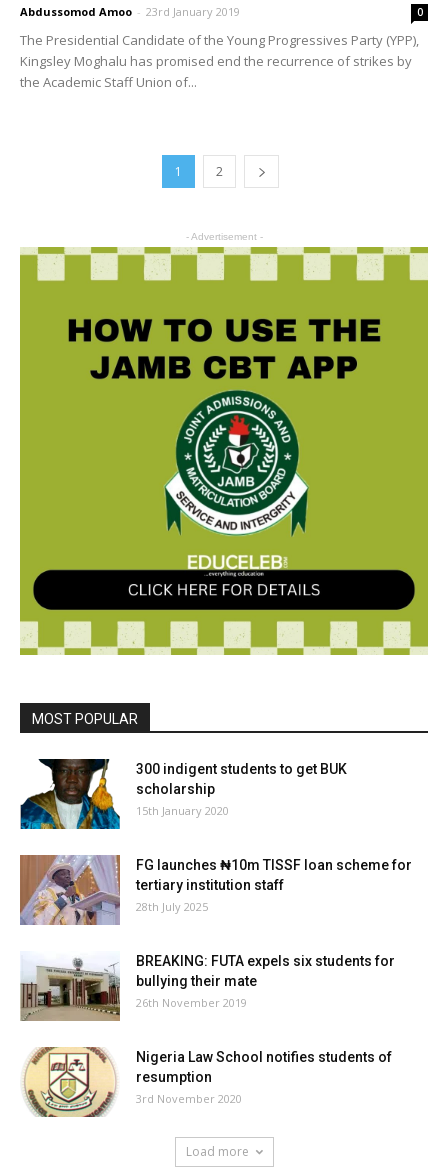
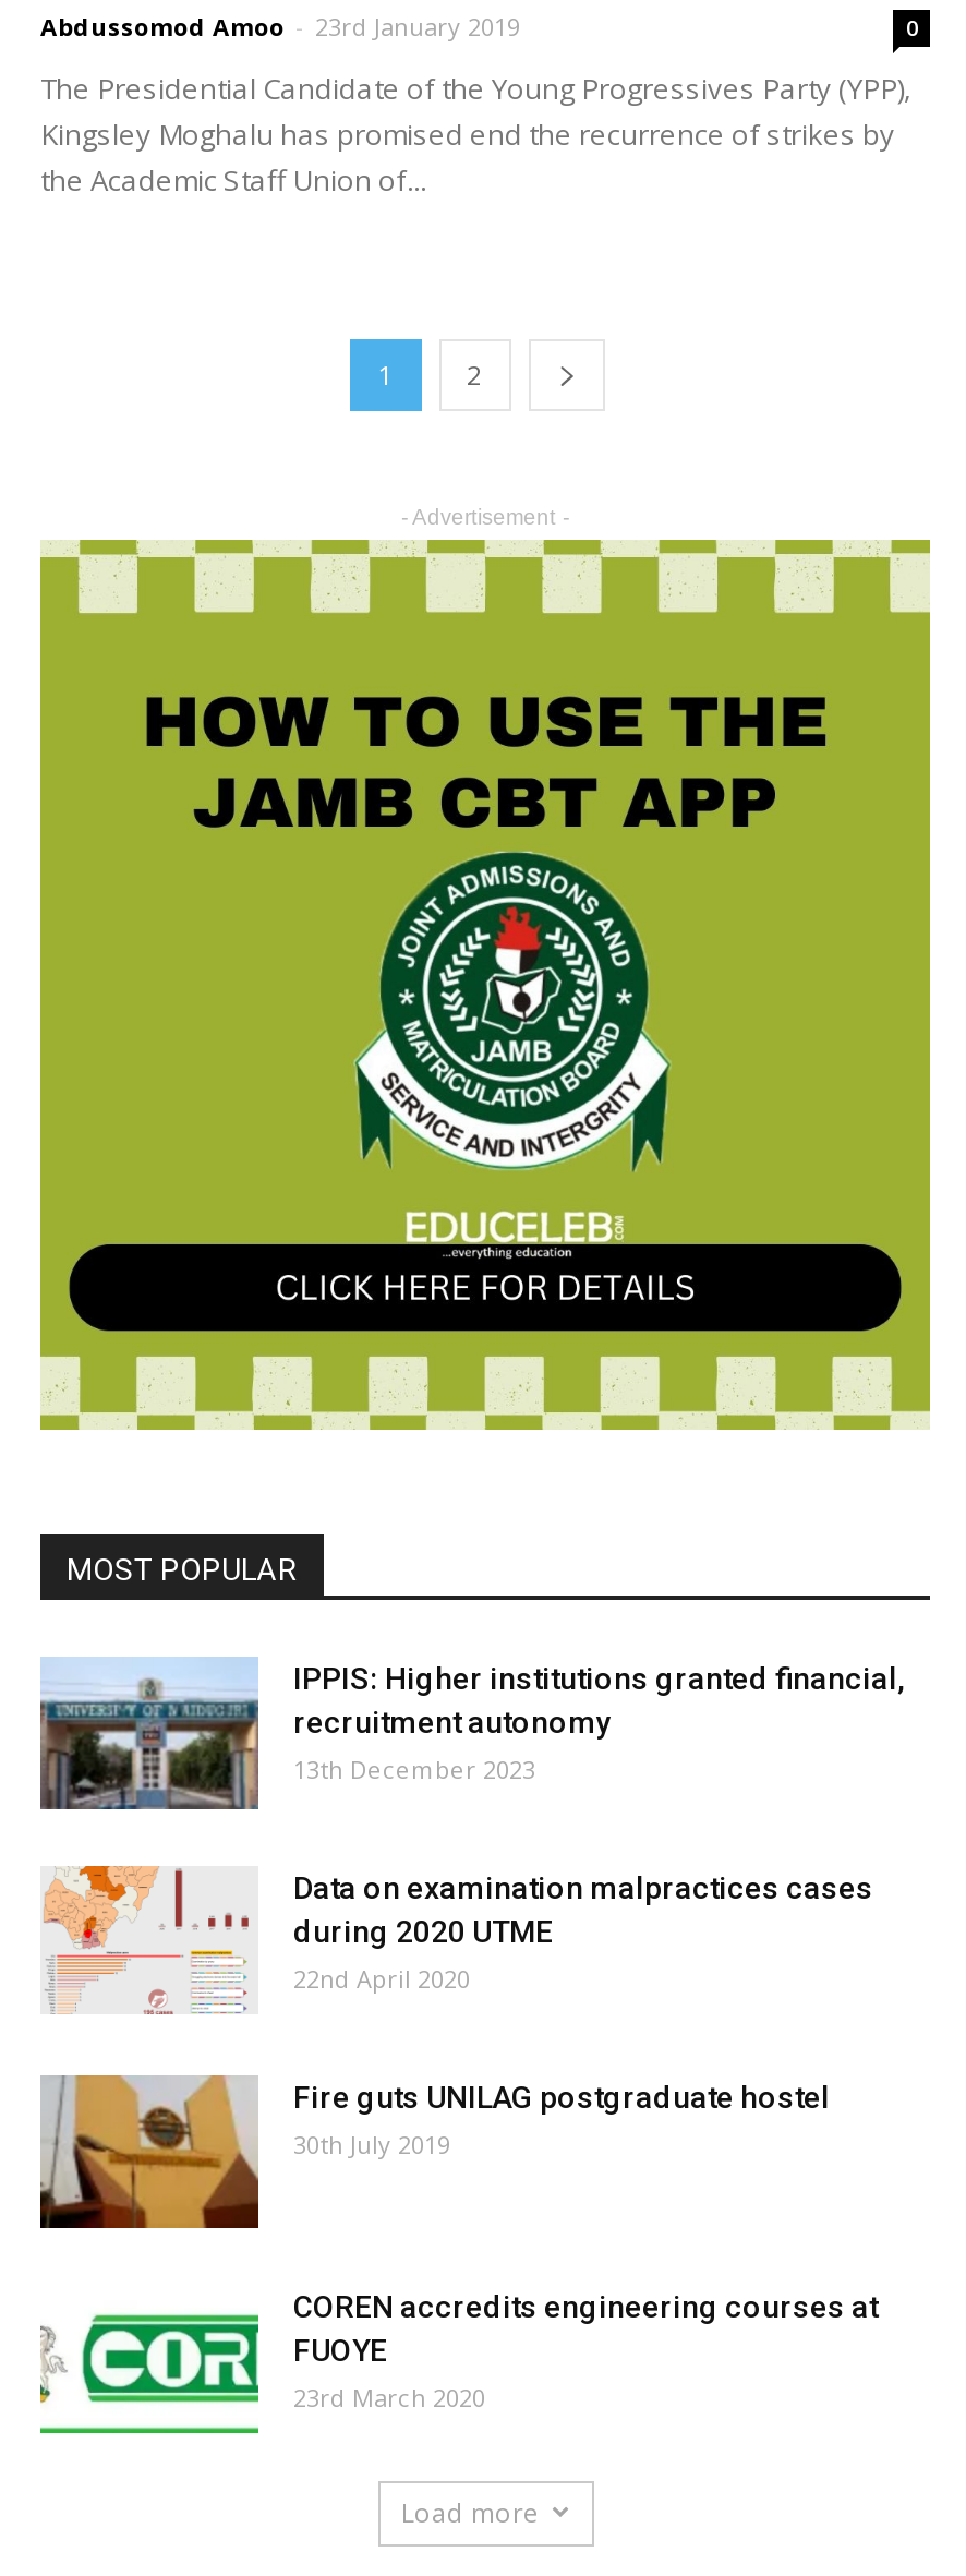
- [image]
- 300 indigent students to get BUK
- scholarship
- 15th January 2020
+ [image]
+ IPPIS: Higher institutions granted financial,
+ recruitment autonomy
+ 13th December 2023

- [image]
- FG launches ₦10m TISSF loan scheme for
- tertiary institution staff
- 28th July 2025
+ [image]
+ Data on examination malpractices cases
+ during 2020 UTME
+ 22nd April 2020

- [image]
- BREAKING: FUTA expels six students for
- bullying their mate
- 26th November 2019
+ [image]
+ Fire guts UNILAG postgraduate hostel
+ 30th July 2019

- [image]
- Nigeria Law School notifies students of
- resumption
- 3rd November 2020
+ [image]
+ COREN accredits engineering courses at
+ FUOYE
+ 23rd March 2020
